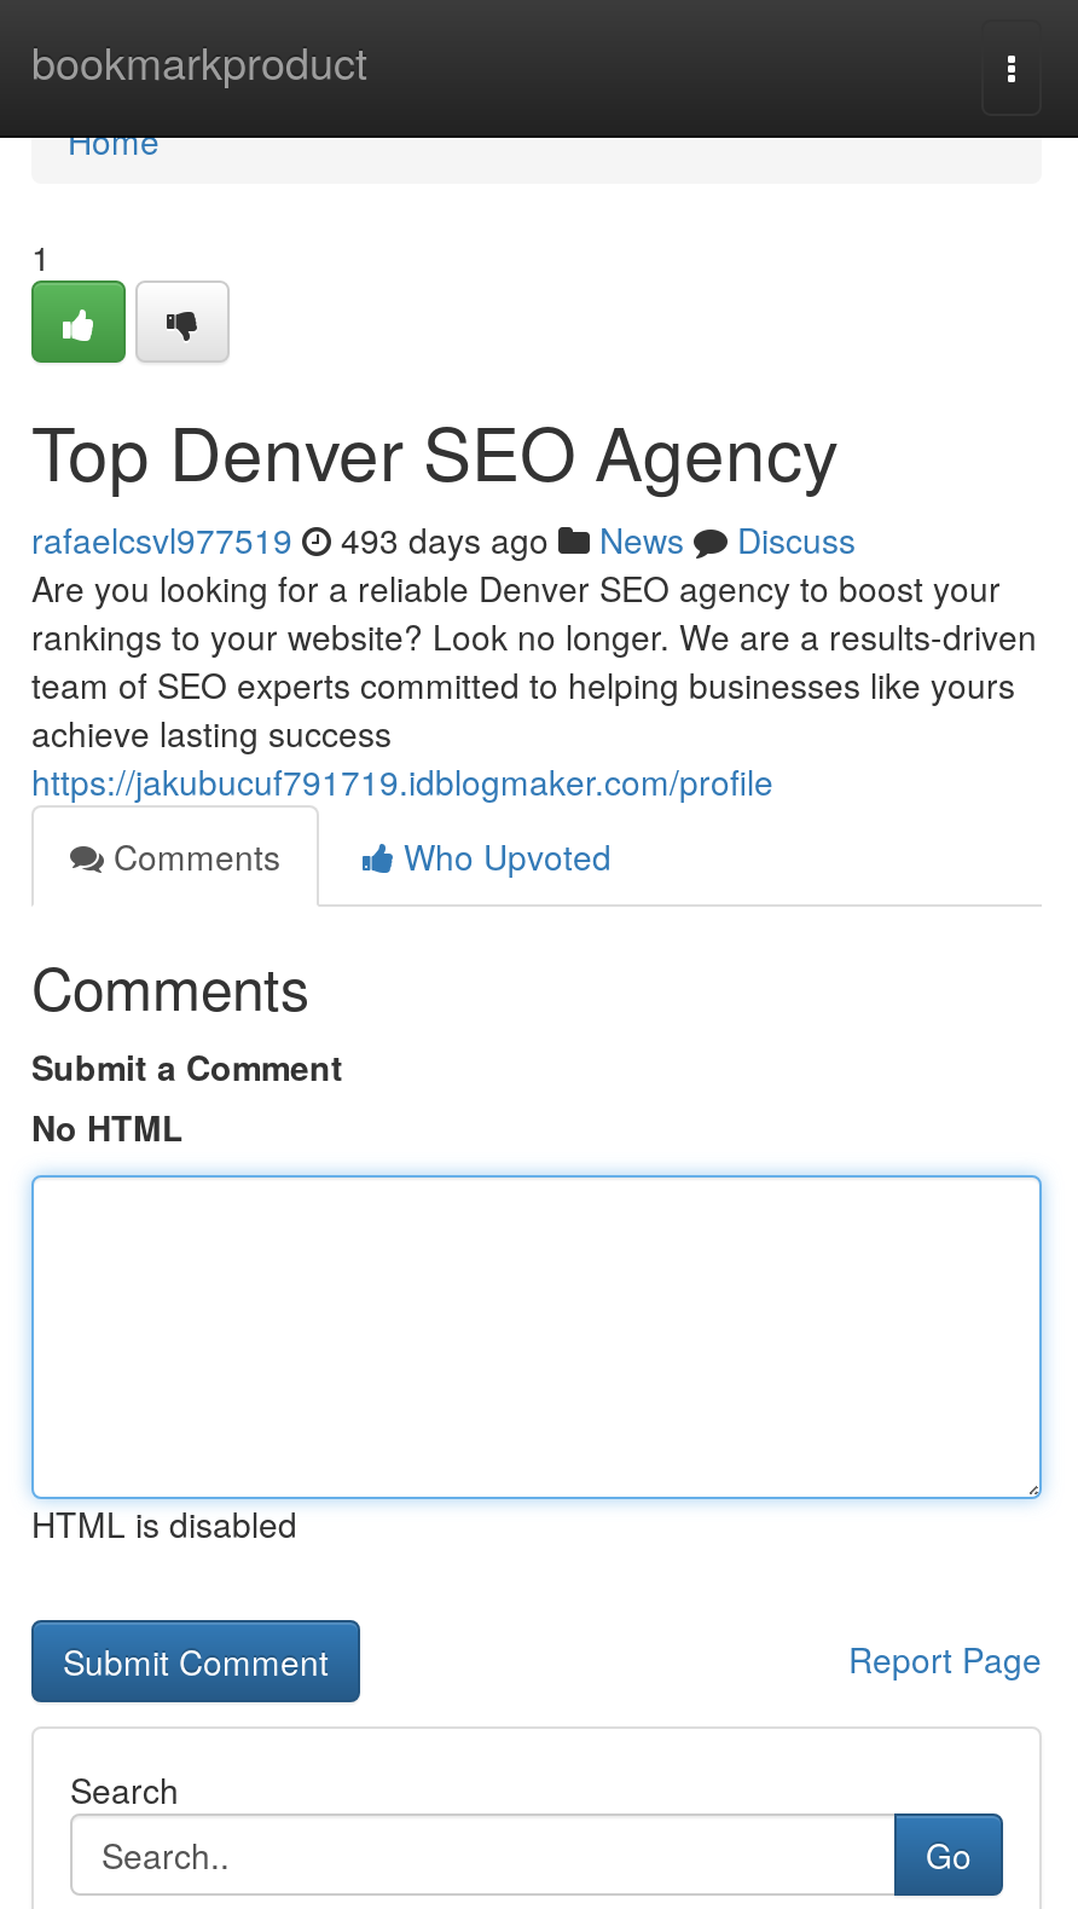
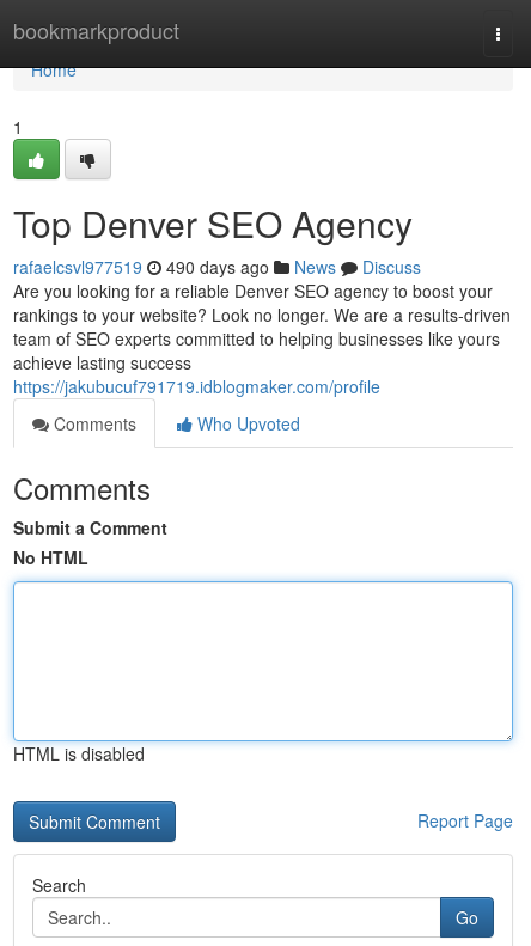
- rafaelcsvl977519 493 days ago News Discuss
+ rafaelcsvl977519 490 days ago News Discuss
